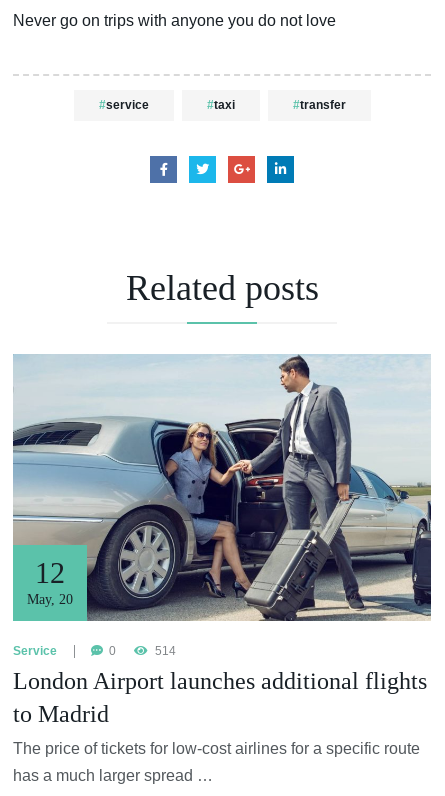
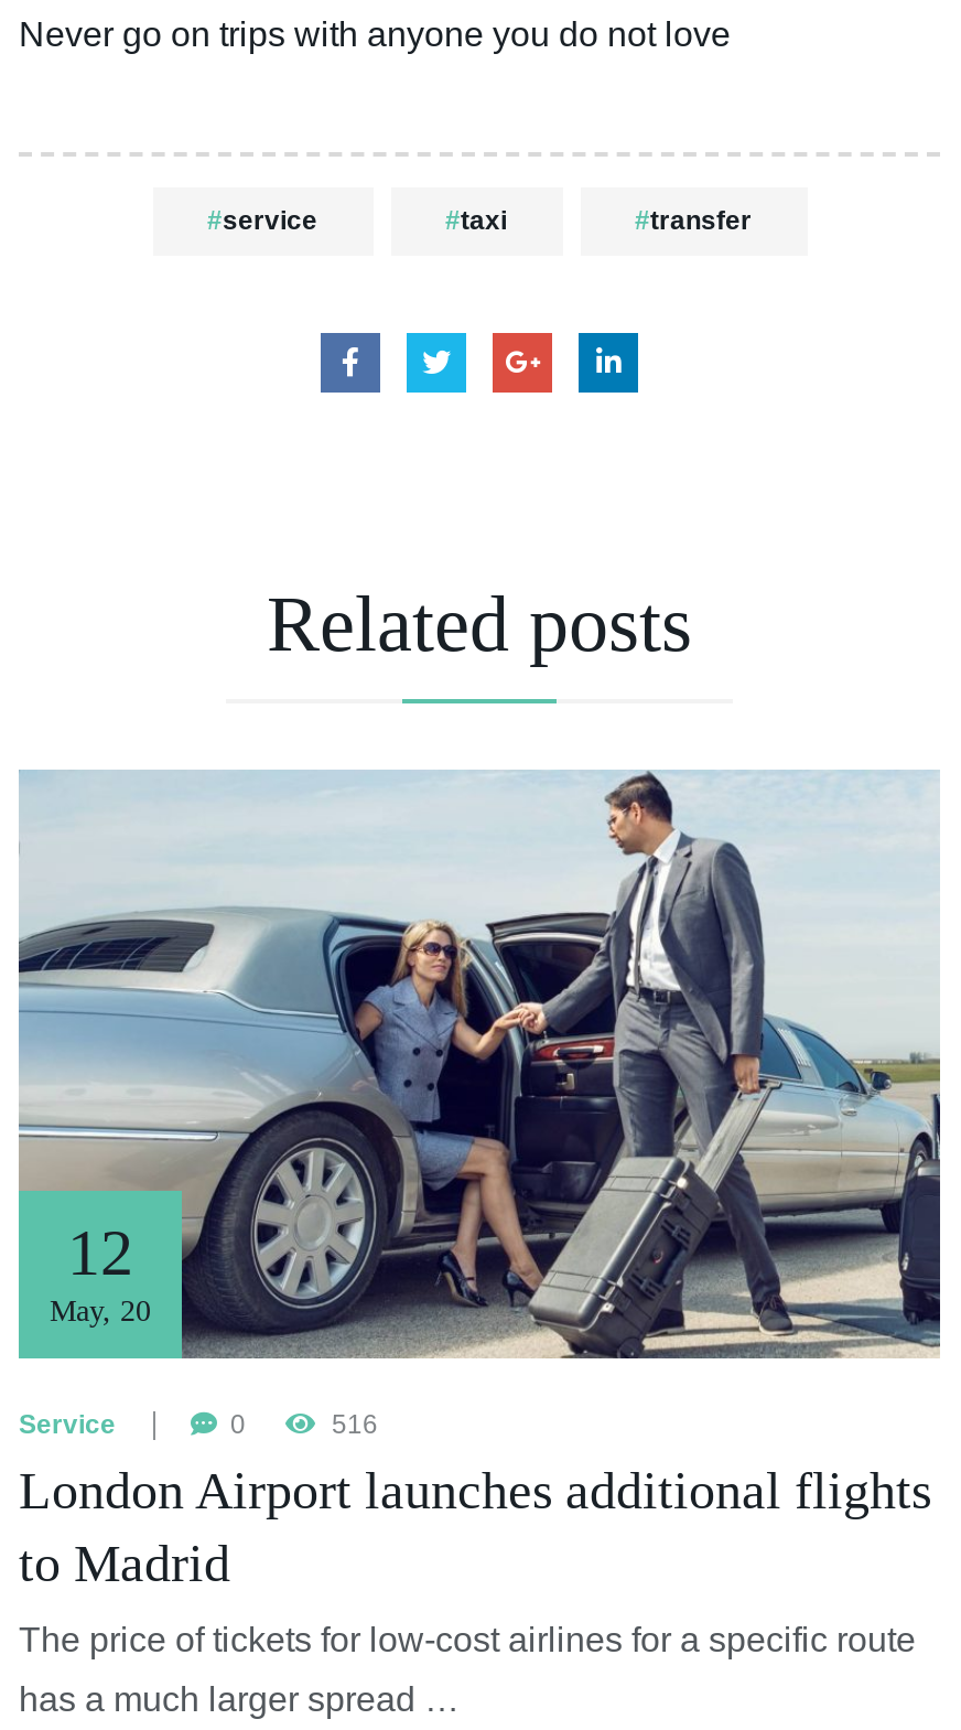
- 514
+ 516
